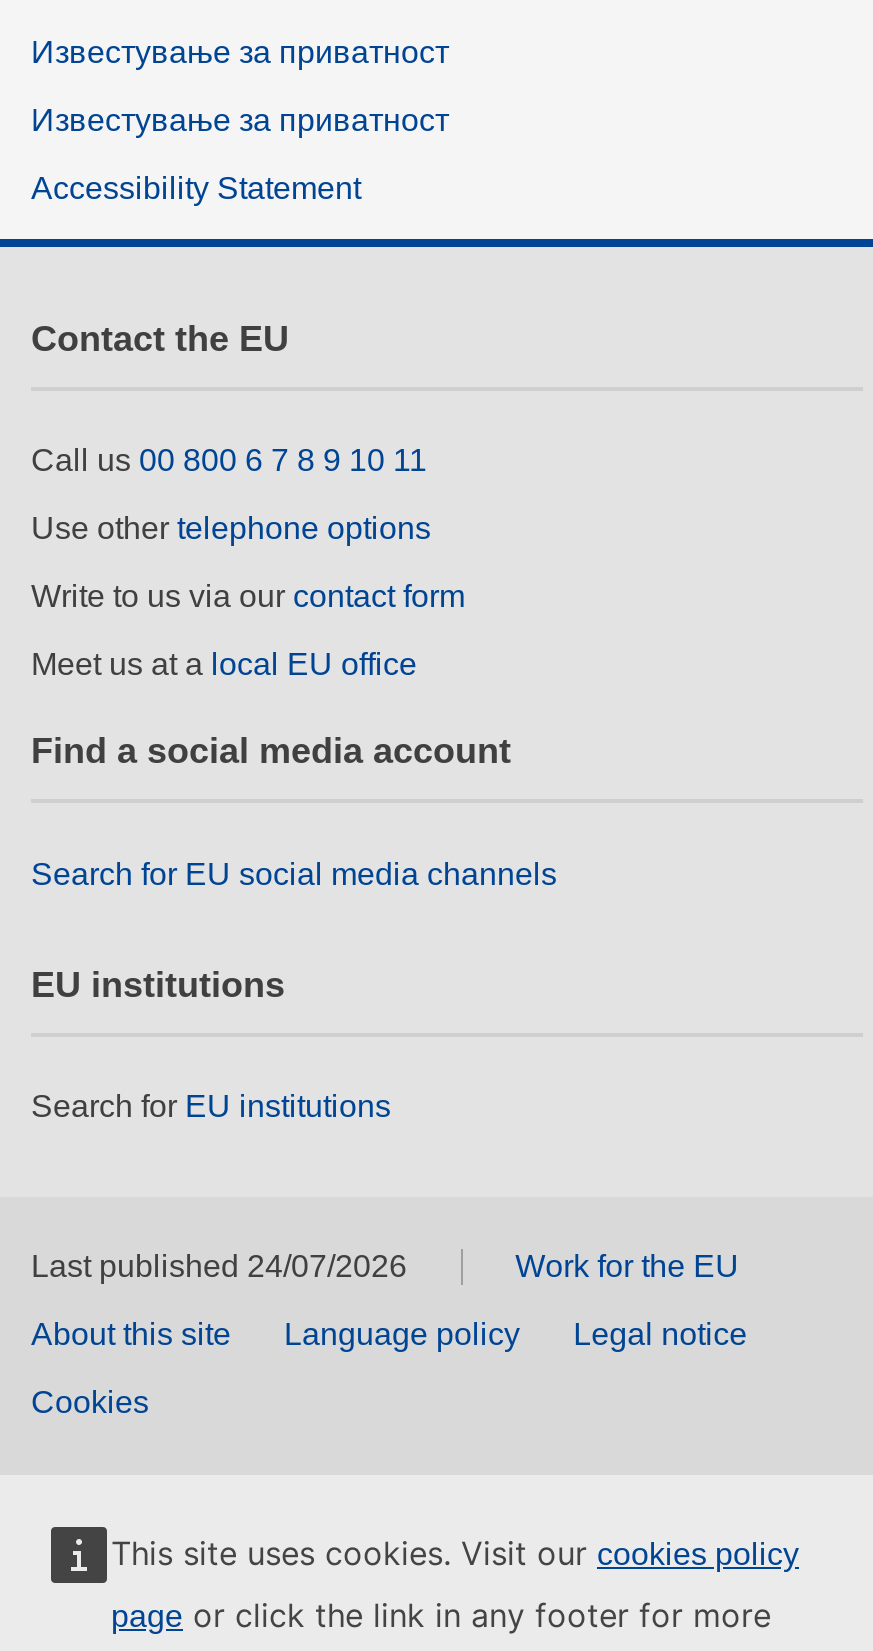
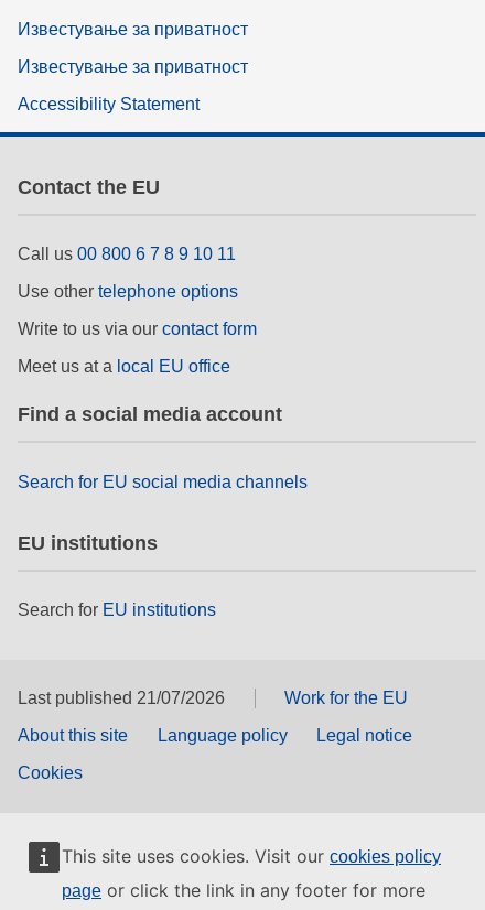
- Last published 24/07/2026
+ Last published 21/07/2026
